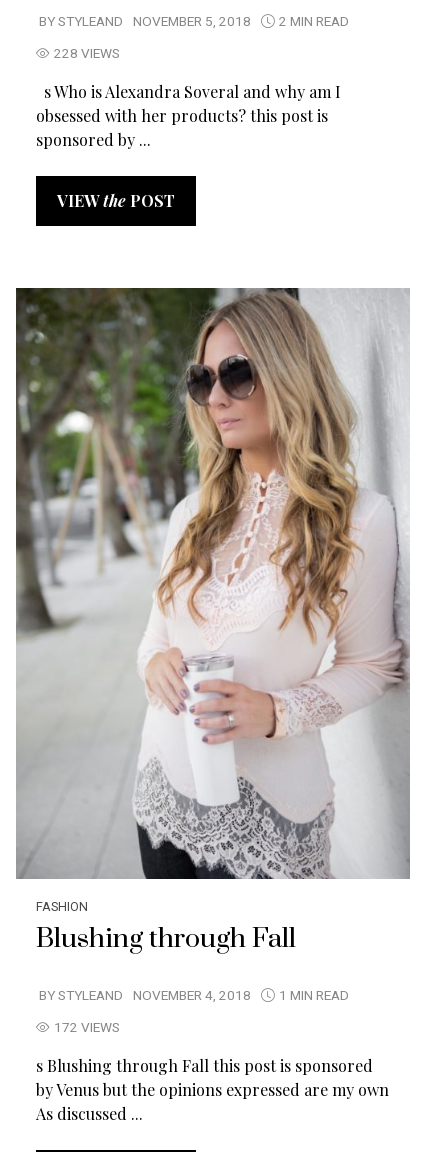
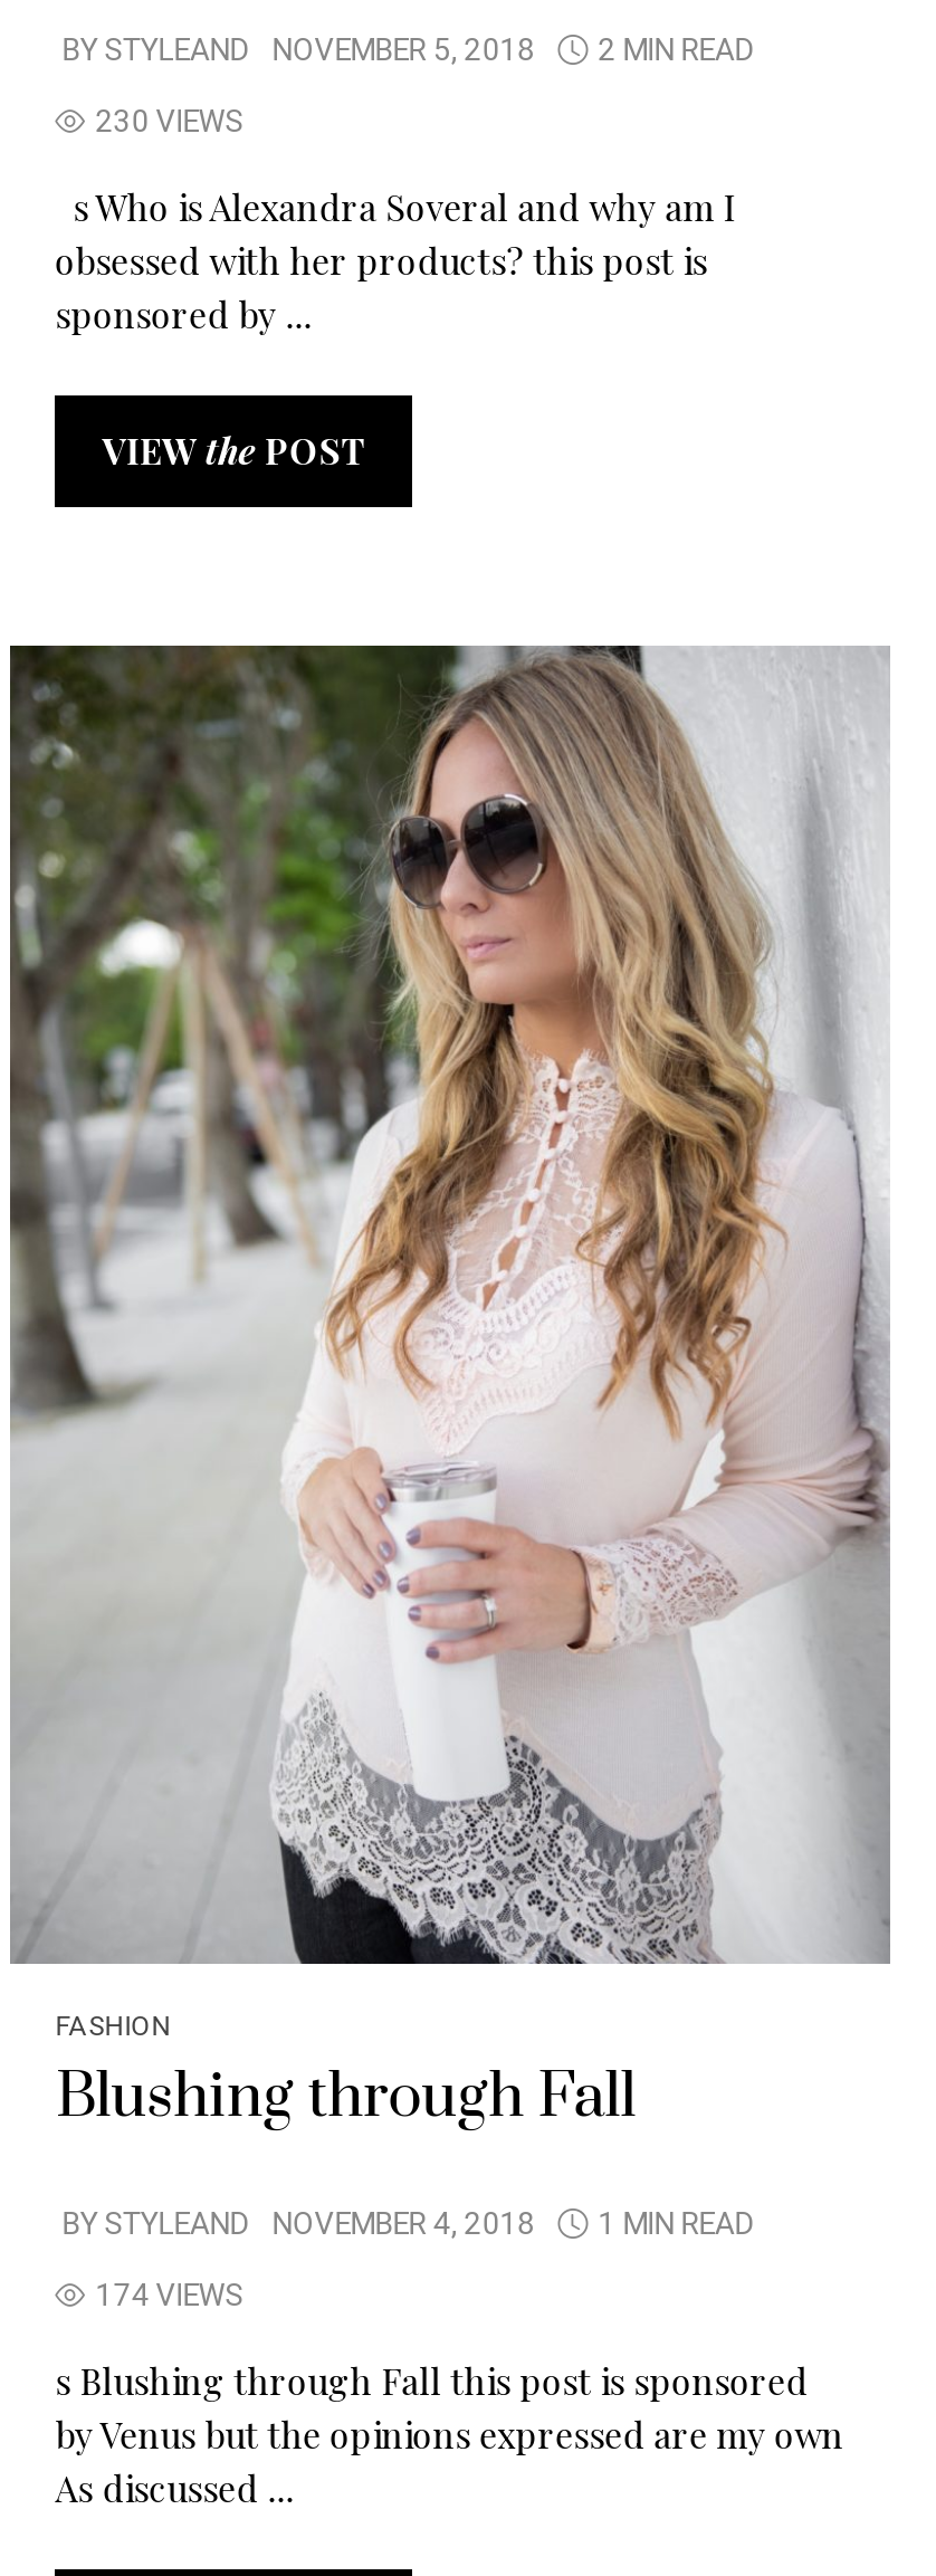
- 228 VIEWS
+ 230 VIEWS

- 172 VIEWS
+ 174 VIEWS
